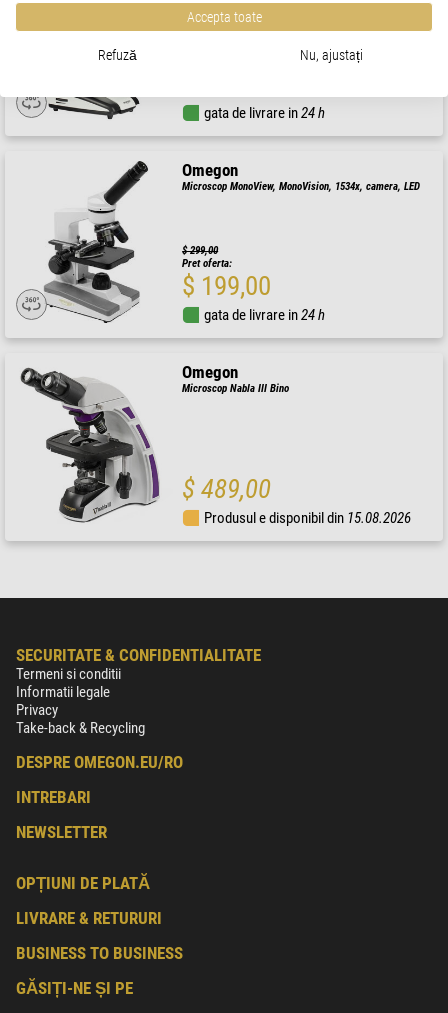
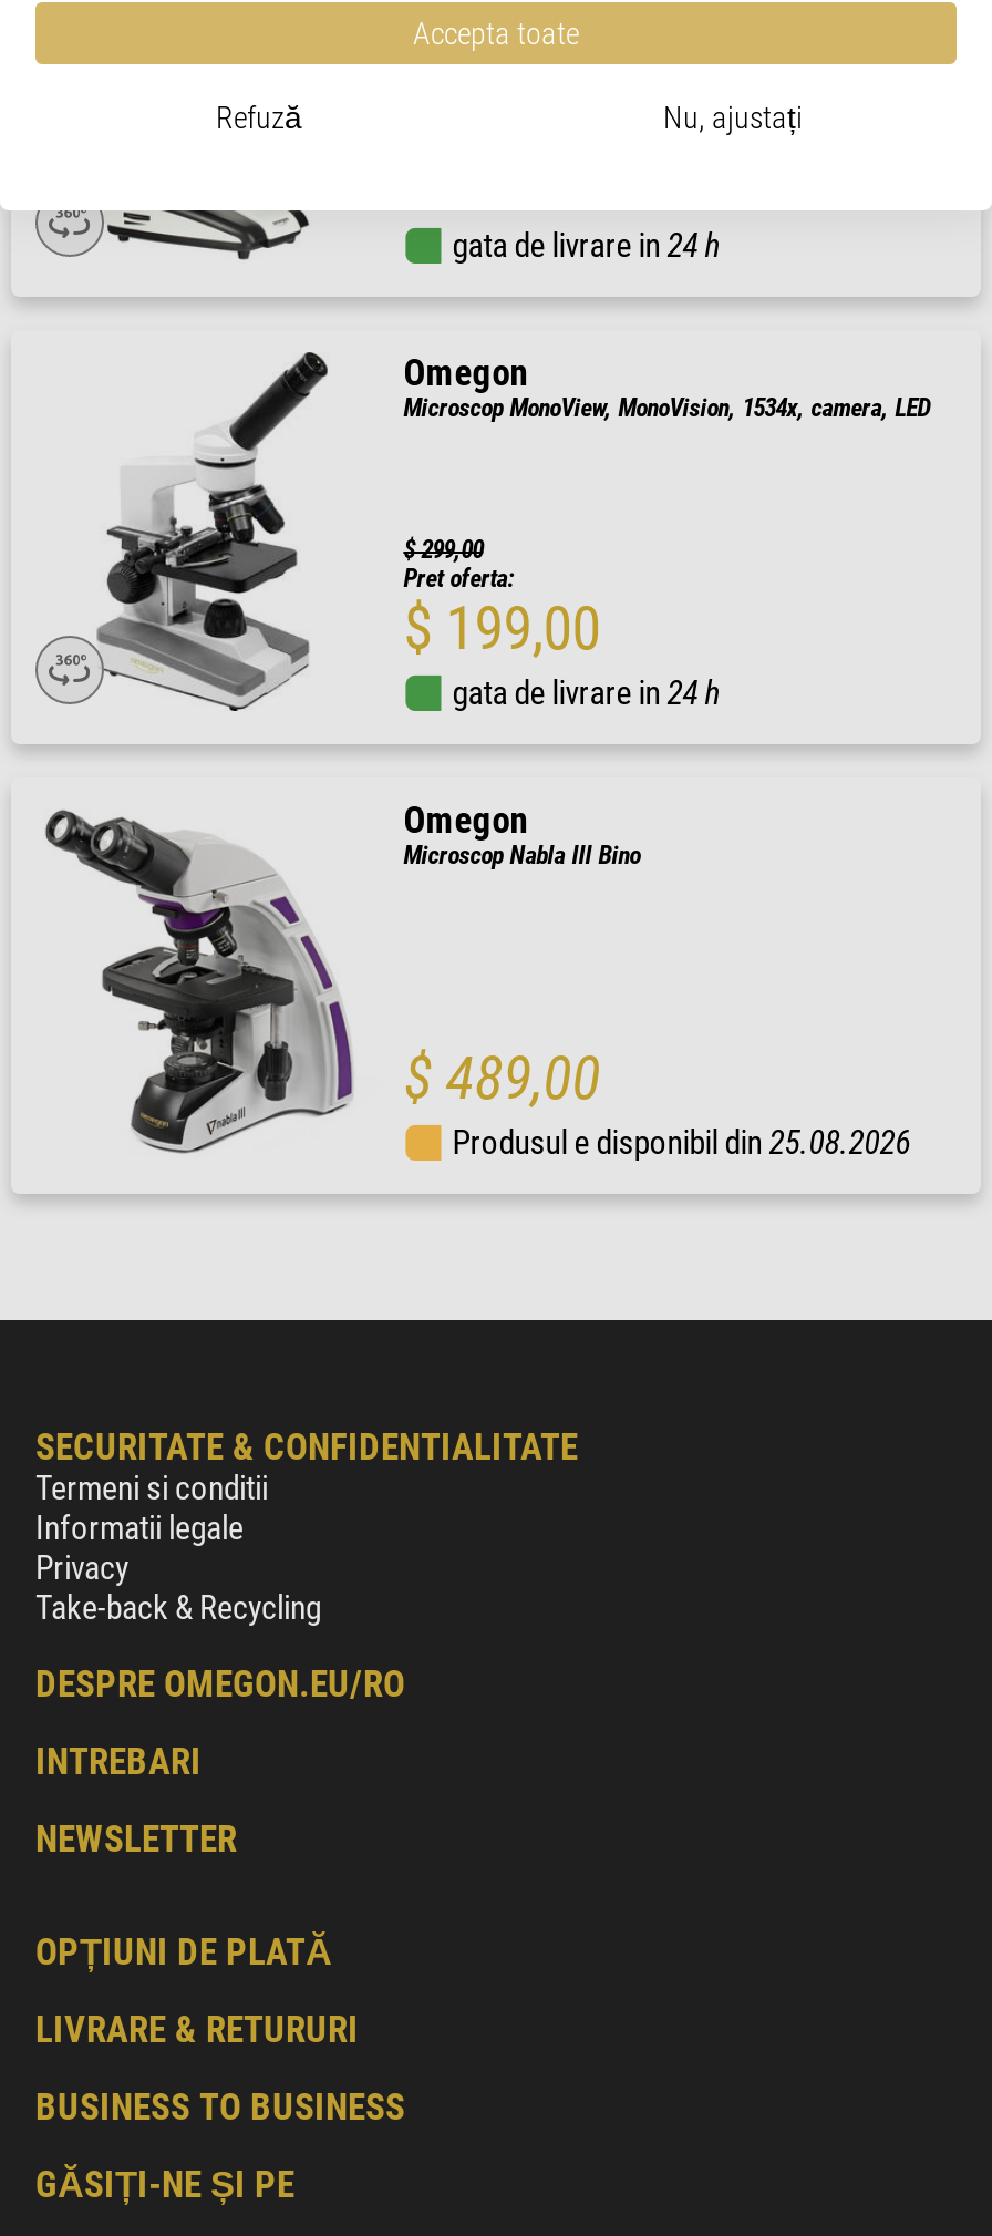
- Produsul e disponibil din 15.08.2026
+ Produsul e disponibil din 25.08.2026
